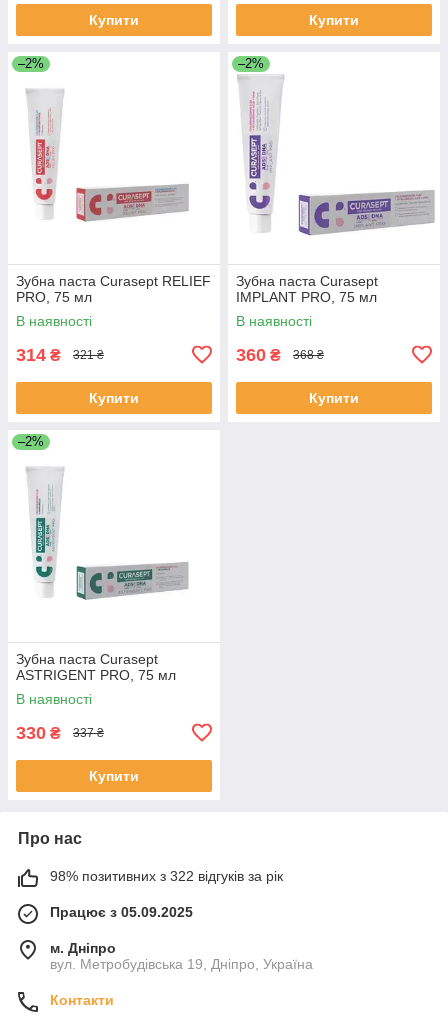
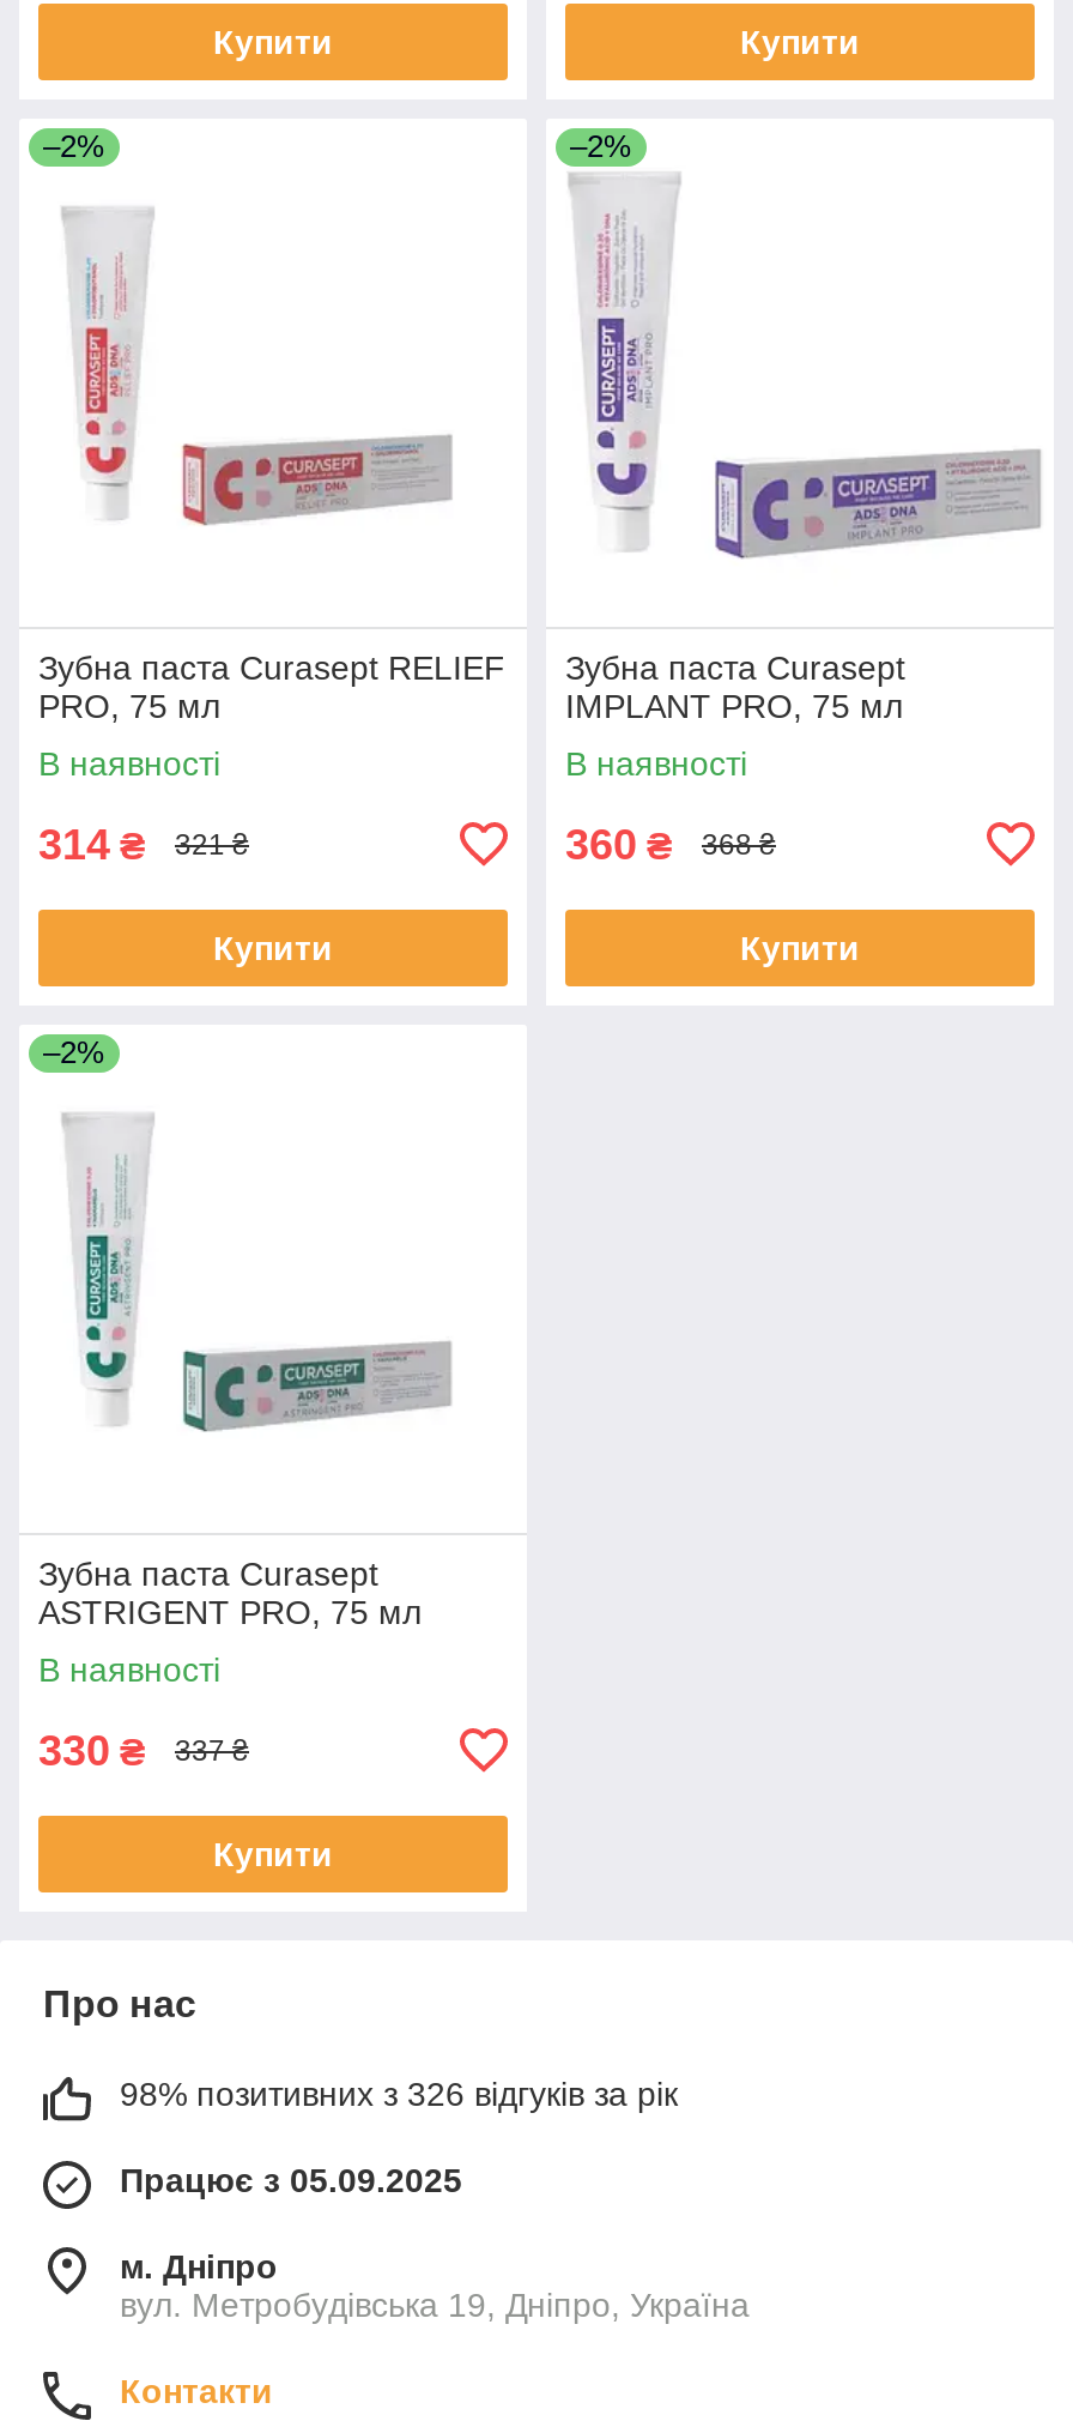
- 98% позитивних з 322 відгуків за рік
+ 98% позитивних з 326 відгуків за рік
